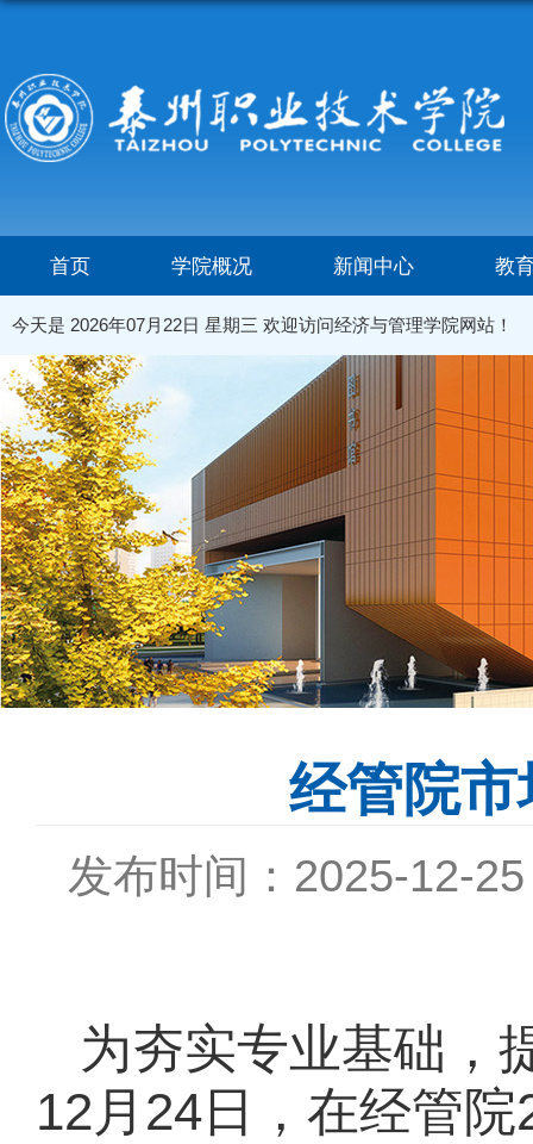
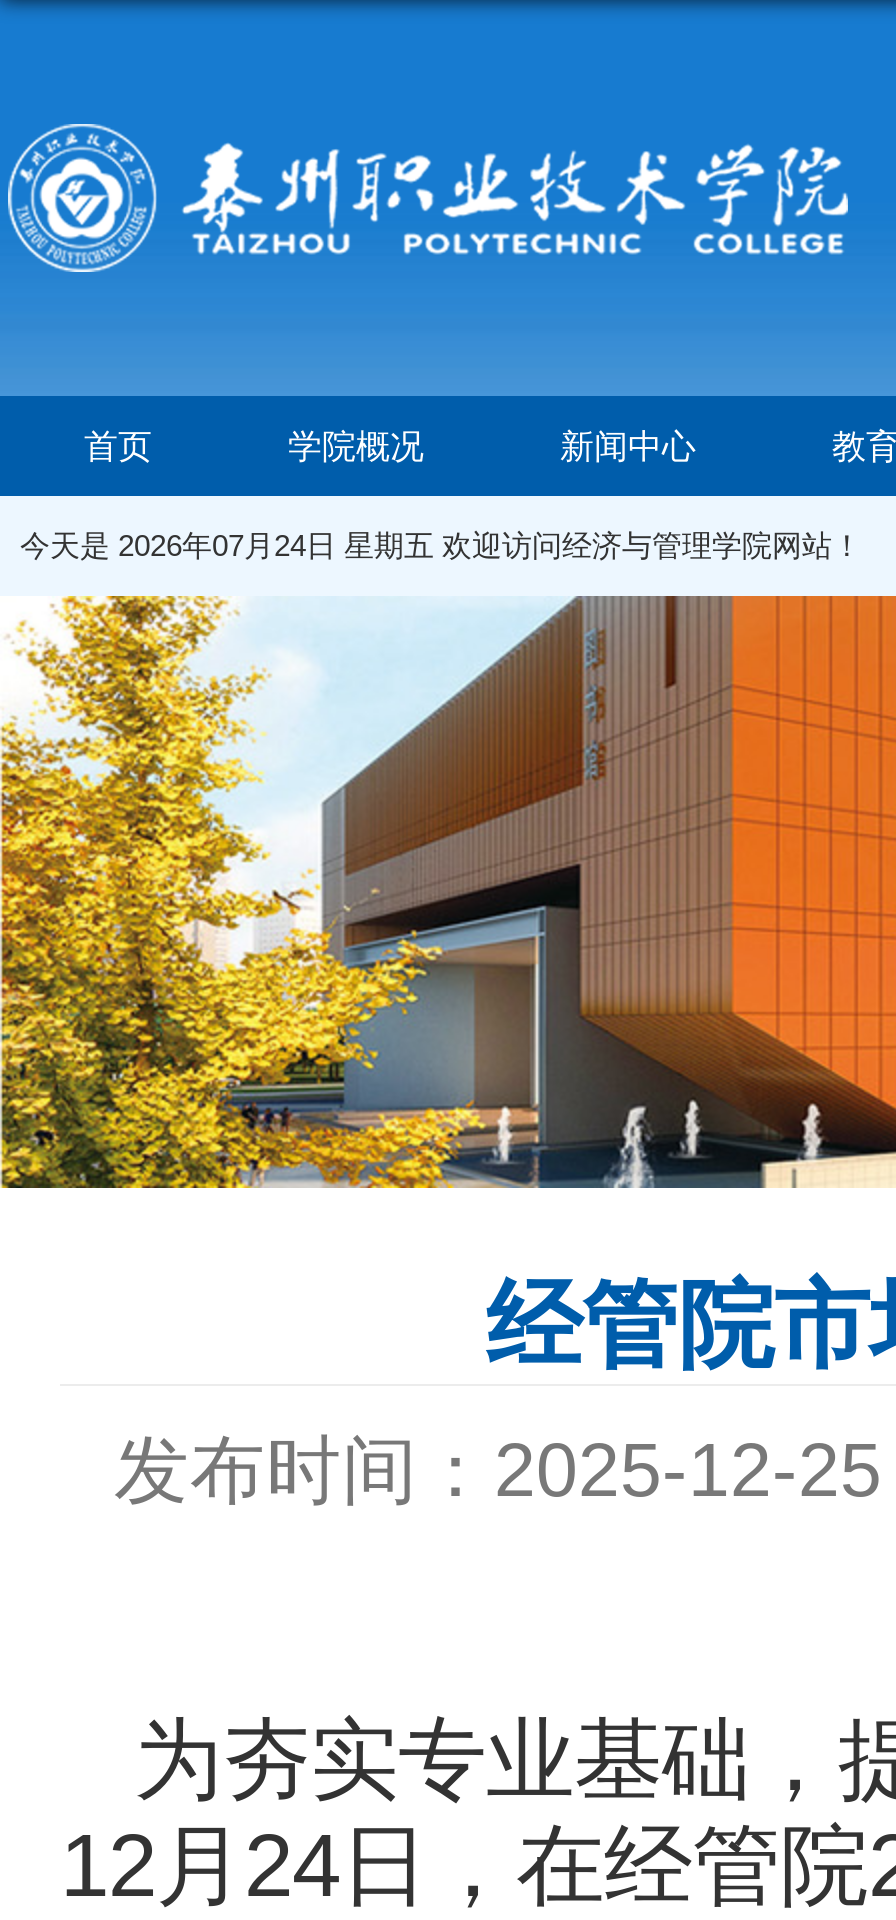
- 今天是2026年07月22日 星期三欢迎访问经济与管理学院网站！
+ 今天是2026年07月24日 星期五欢迎访问经济与管理学院网站！
